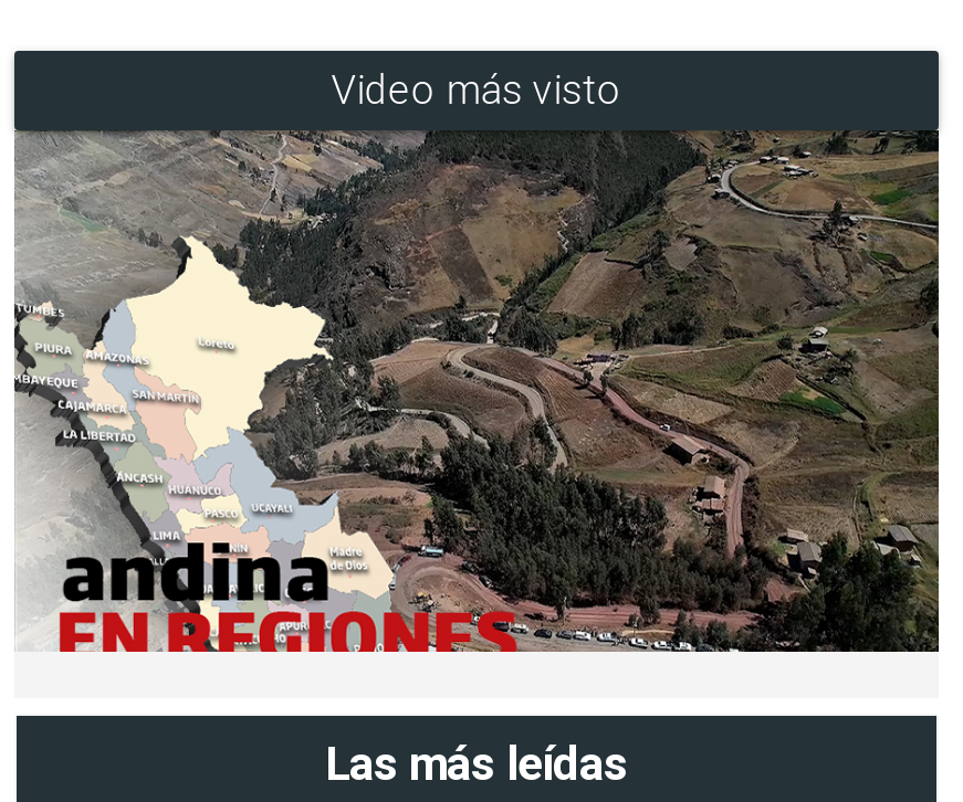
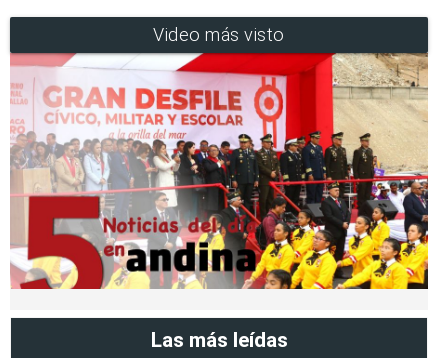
- [image]
+ [image]
